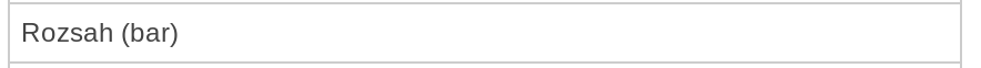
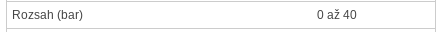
+ 0 až 40
